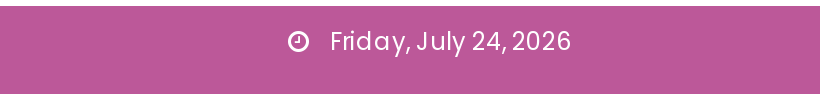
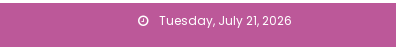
- Friday, July 24, 2026
+ Tuesday, July 21, 2026
